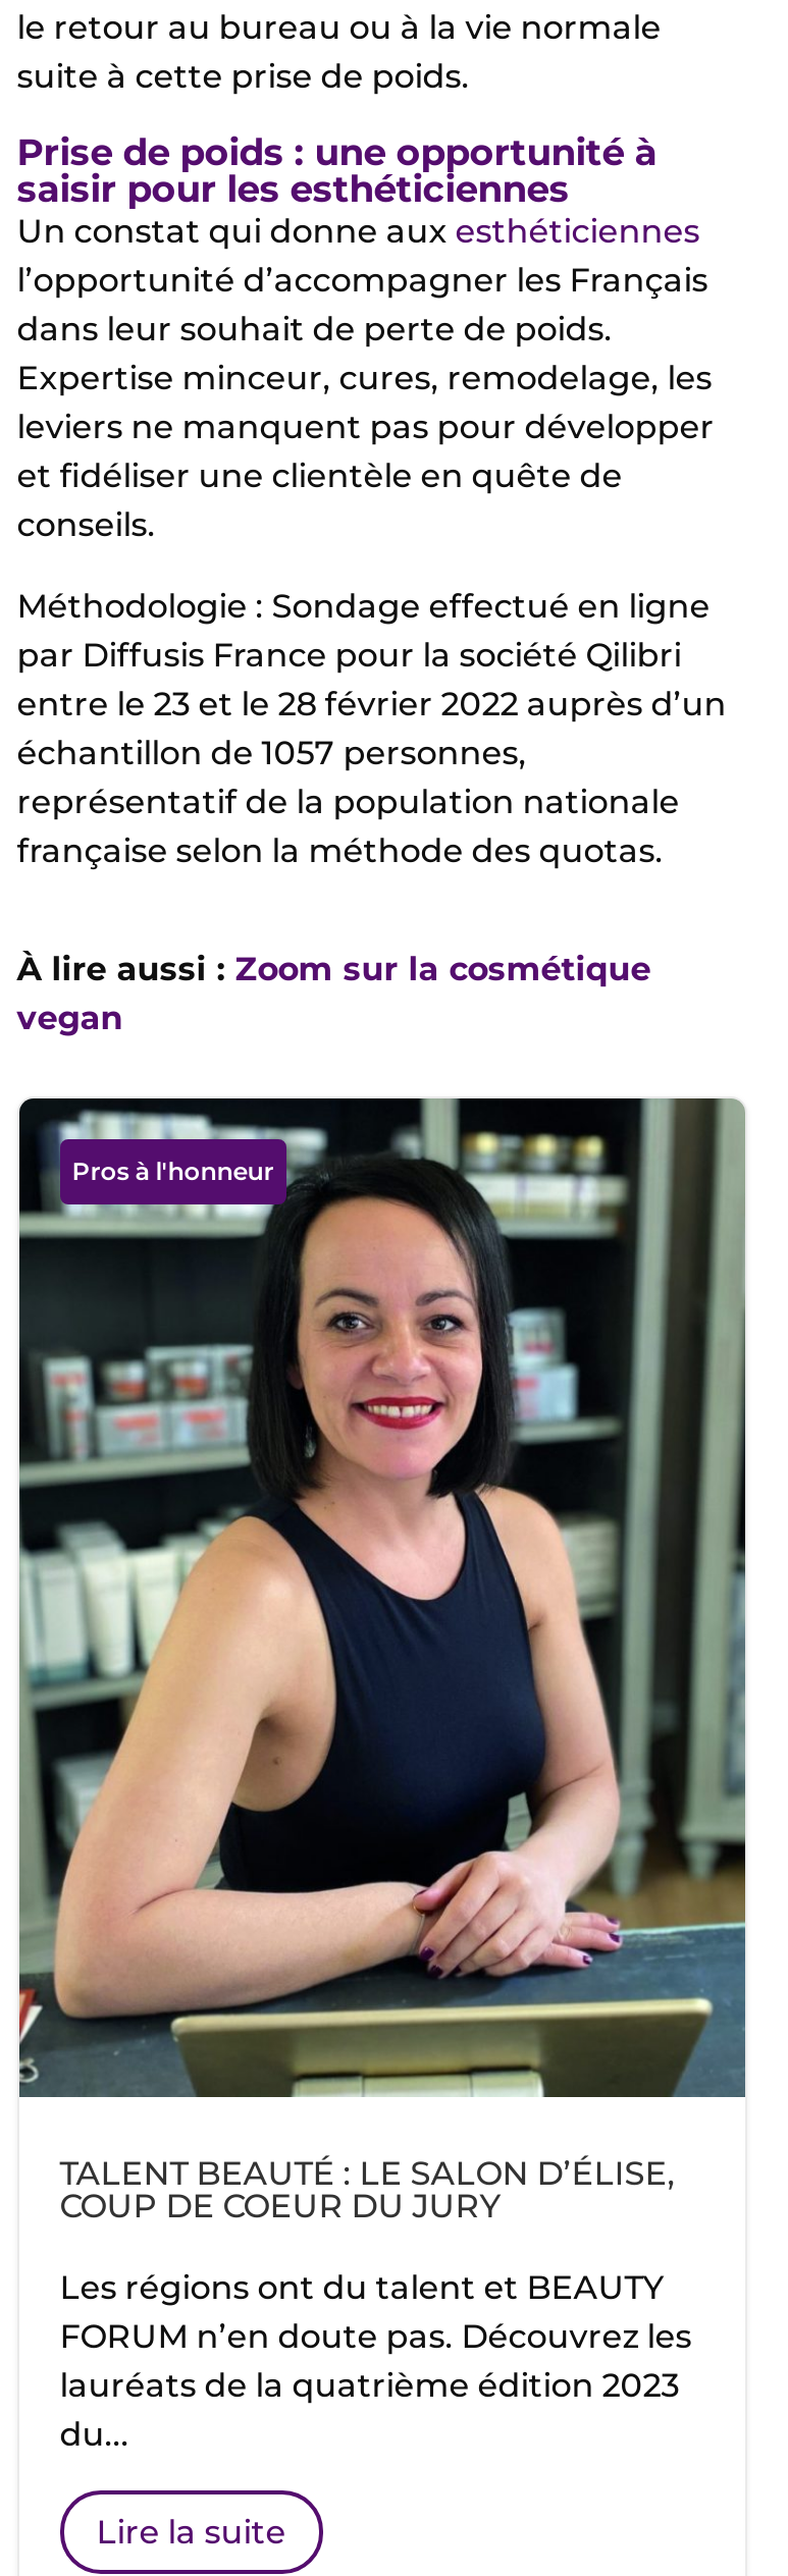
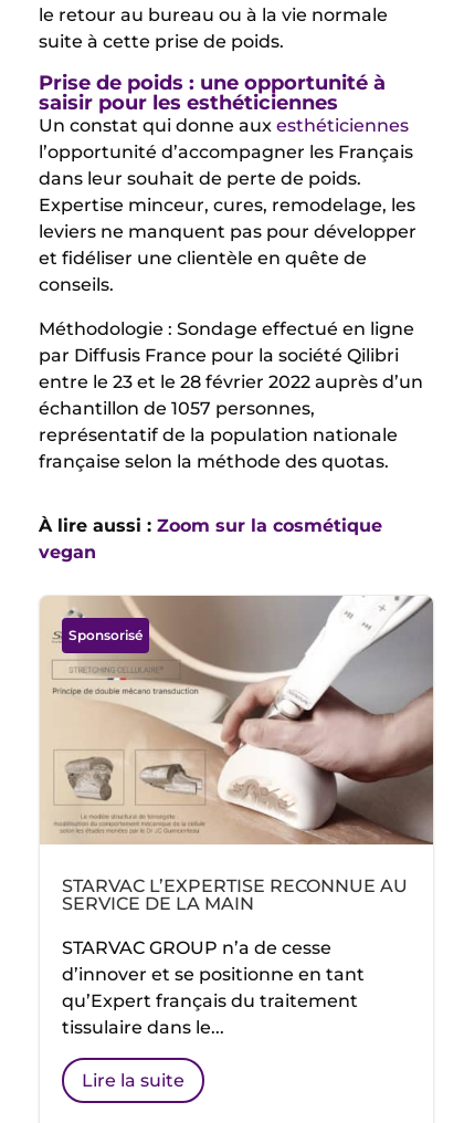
- [image]
- Pros à l'honneur
+ [image]
+ Sponsorisé

- TALENT BEAUTÉ : LE SALON D’ÉLISE,
- COUP DE COEUR DU JURY
+ STARVAC L’EXPERTISE RECONNUE AU
+ SERVICE DE LA MAIN

- Les régions ont du talent et BEAUTY
- FORUM n’en doute pas. Découvrez les
- lauréats de la quatrième édition 2023
- du...
+ STARVAC GROUP n’a de cesse
+ d’innover et se positionne en tant
+ qu’Expert français du traitement
+ tissulaire dans le...
